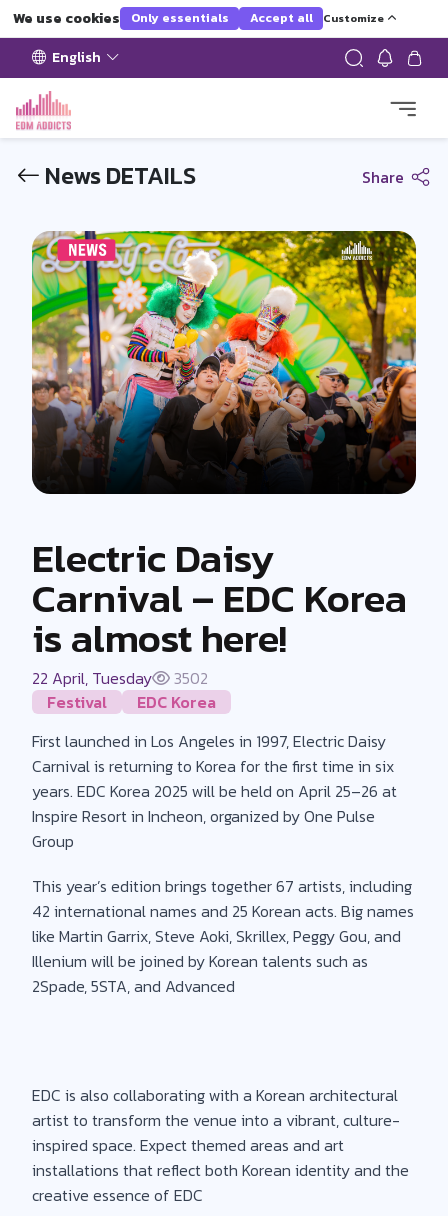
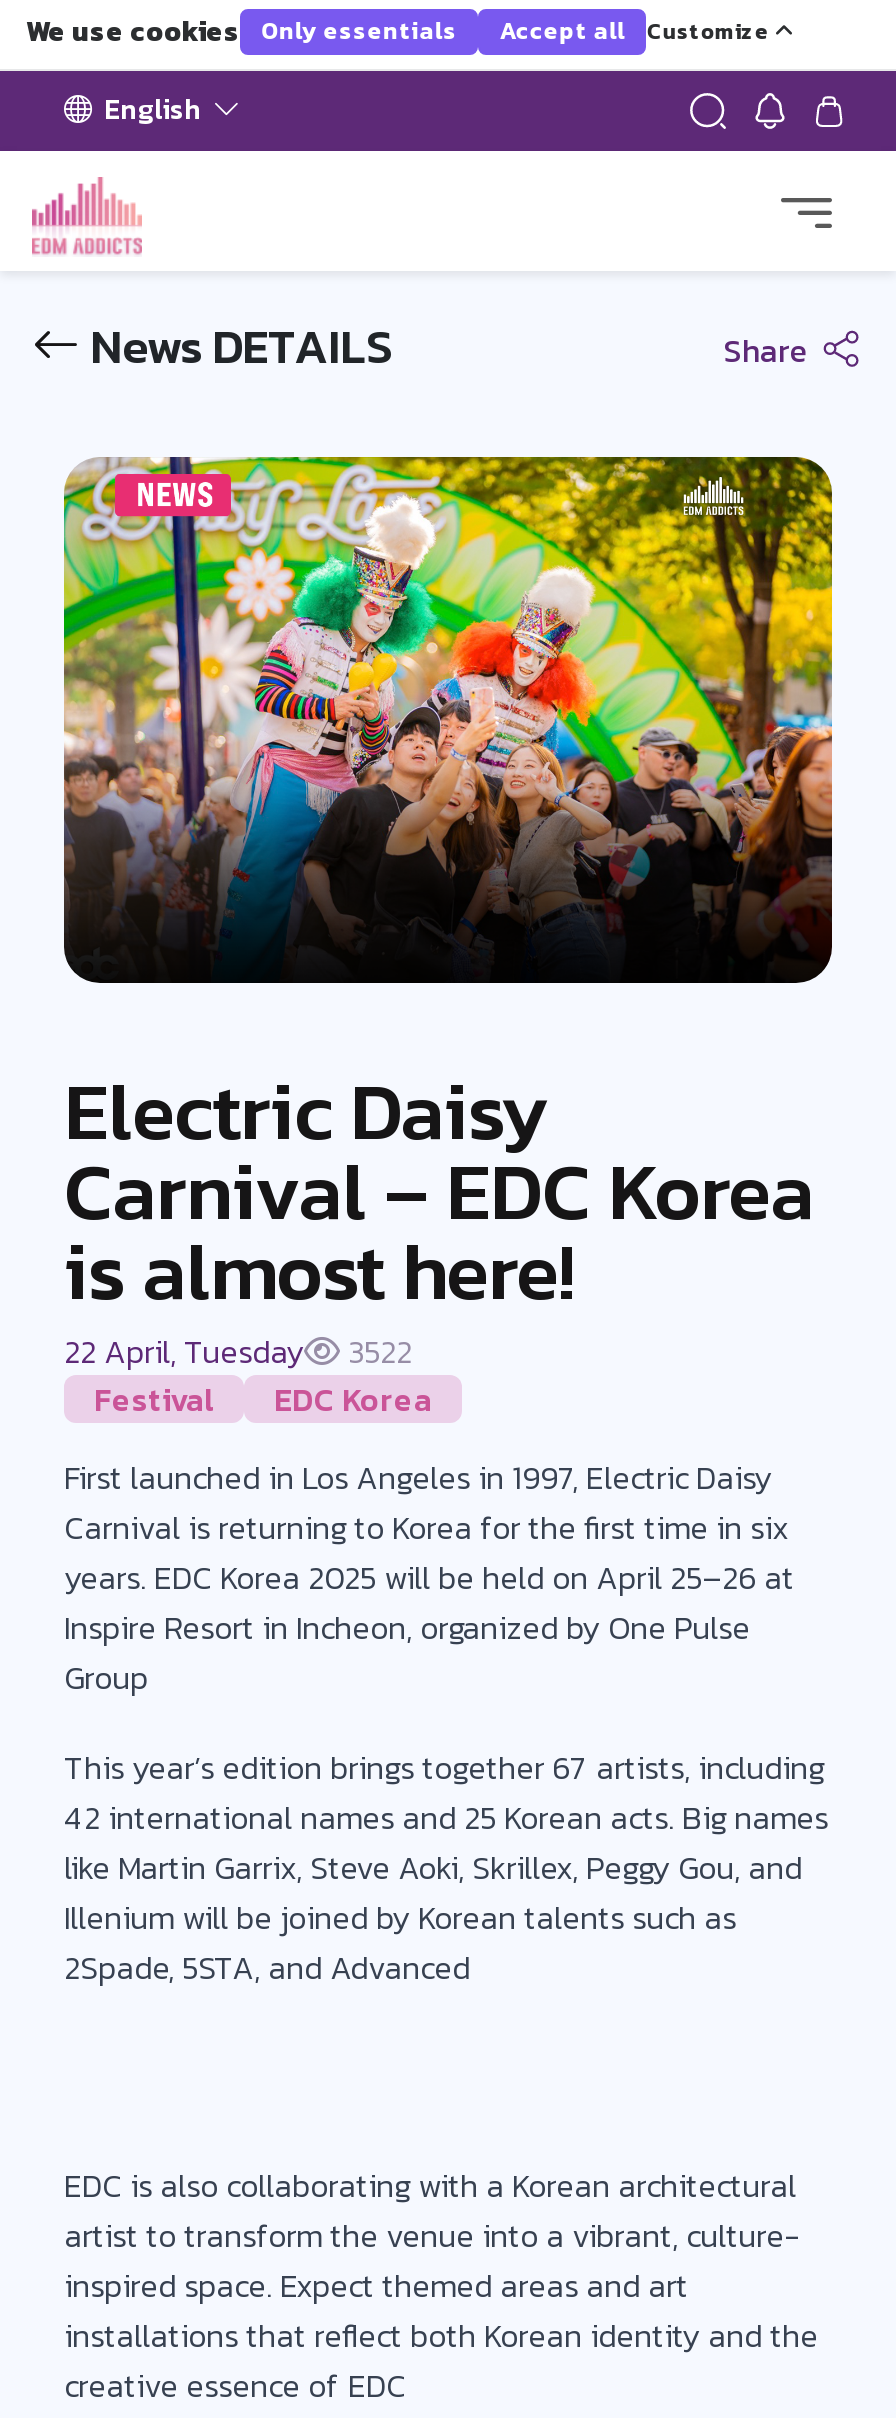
- 22 April, Tuesday 3502
+ 22 April, Tuesday 3522
